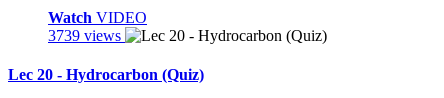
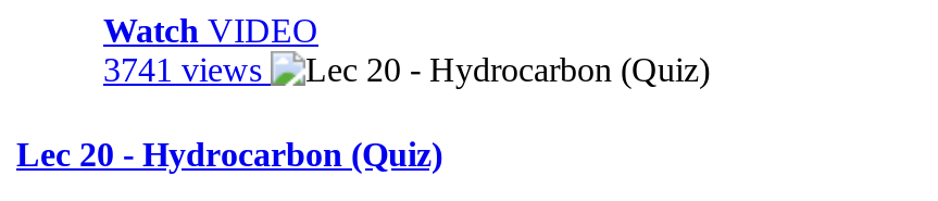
- 3739 views
+ 3741 views
